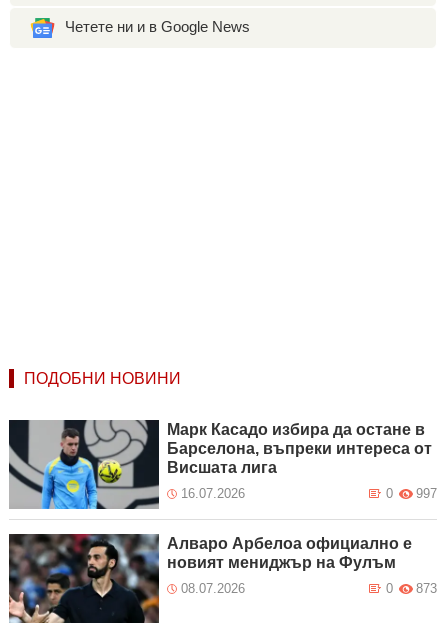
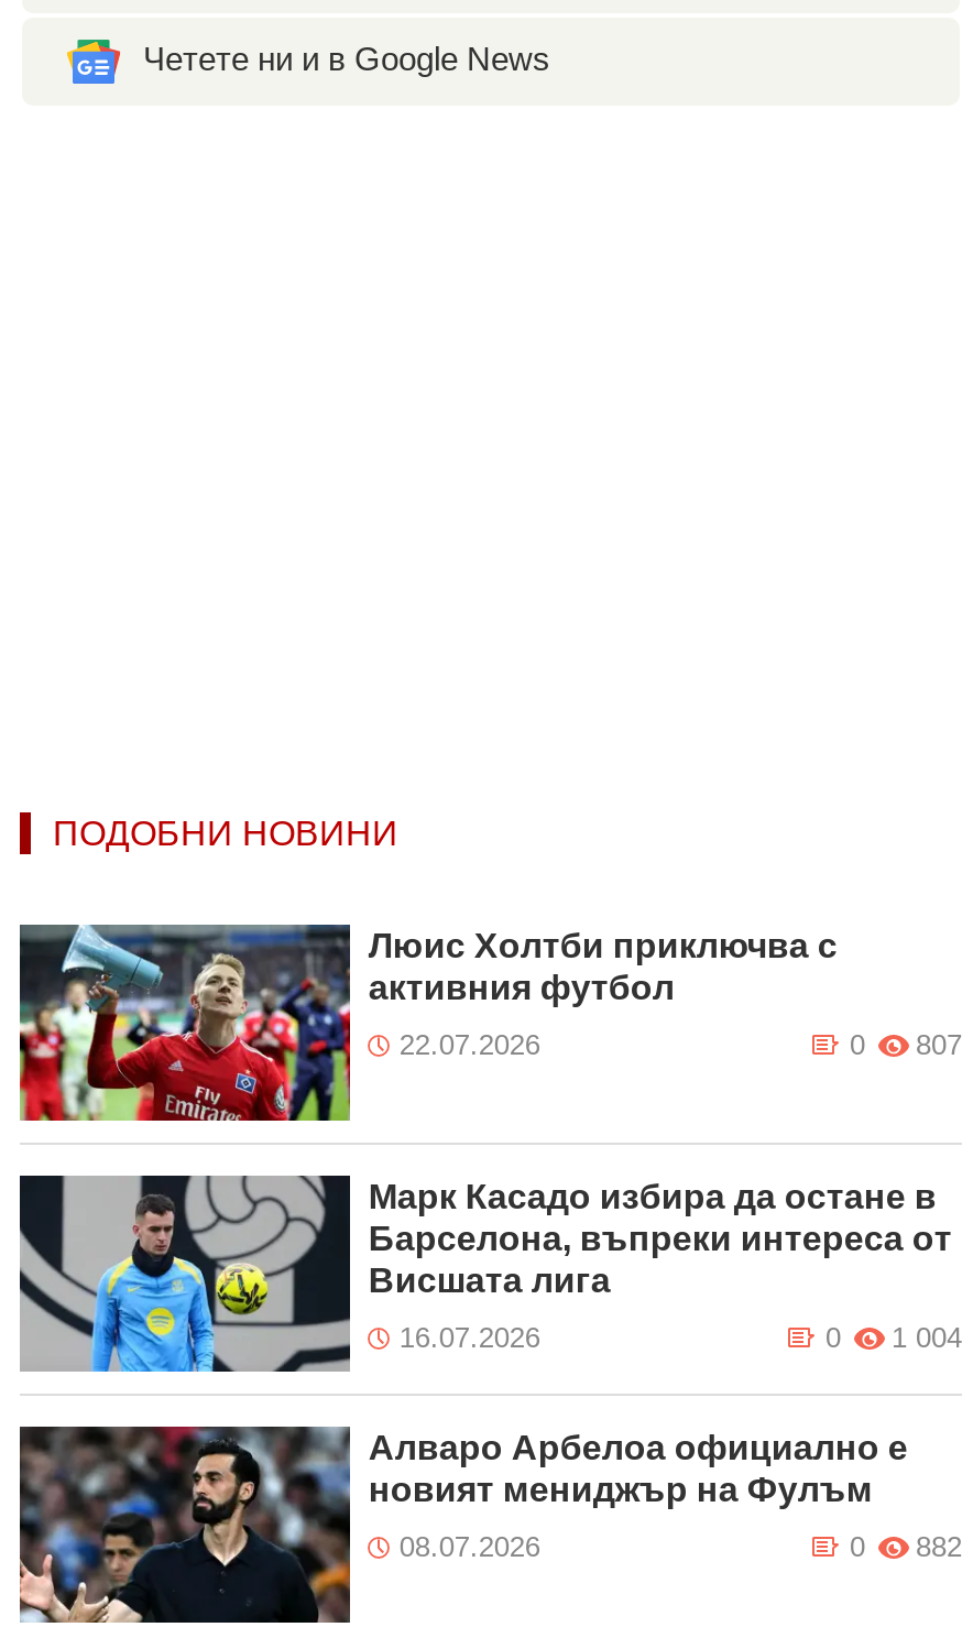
+ [image]
+ Люис Холтби приключва с
+ активния футбол
+ 22.07.2026
+ 807
+ 0

- 0 997
+ 0 1 004

- 0 873
+ 0 882
